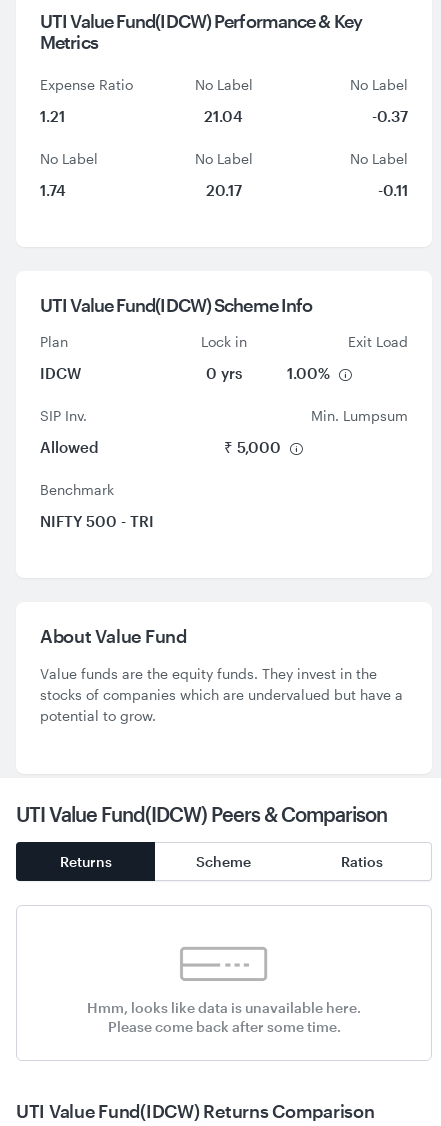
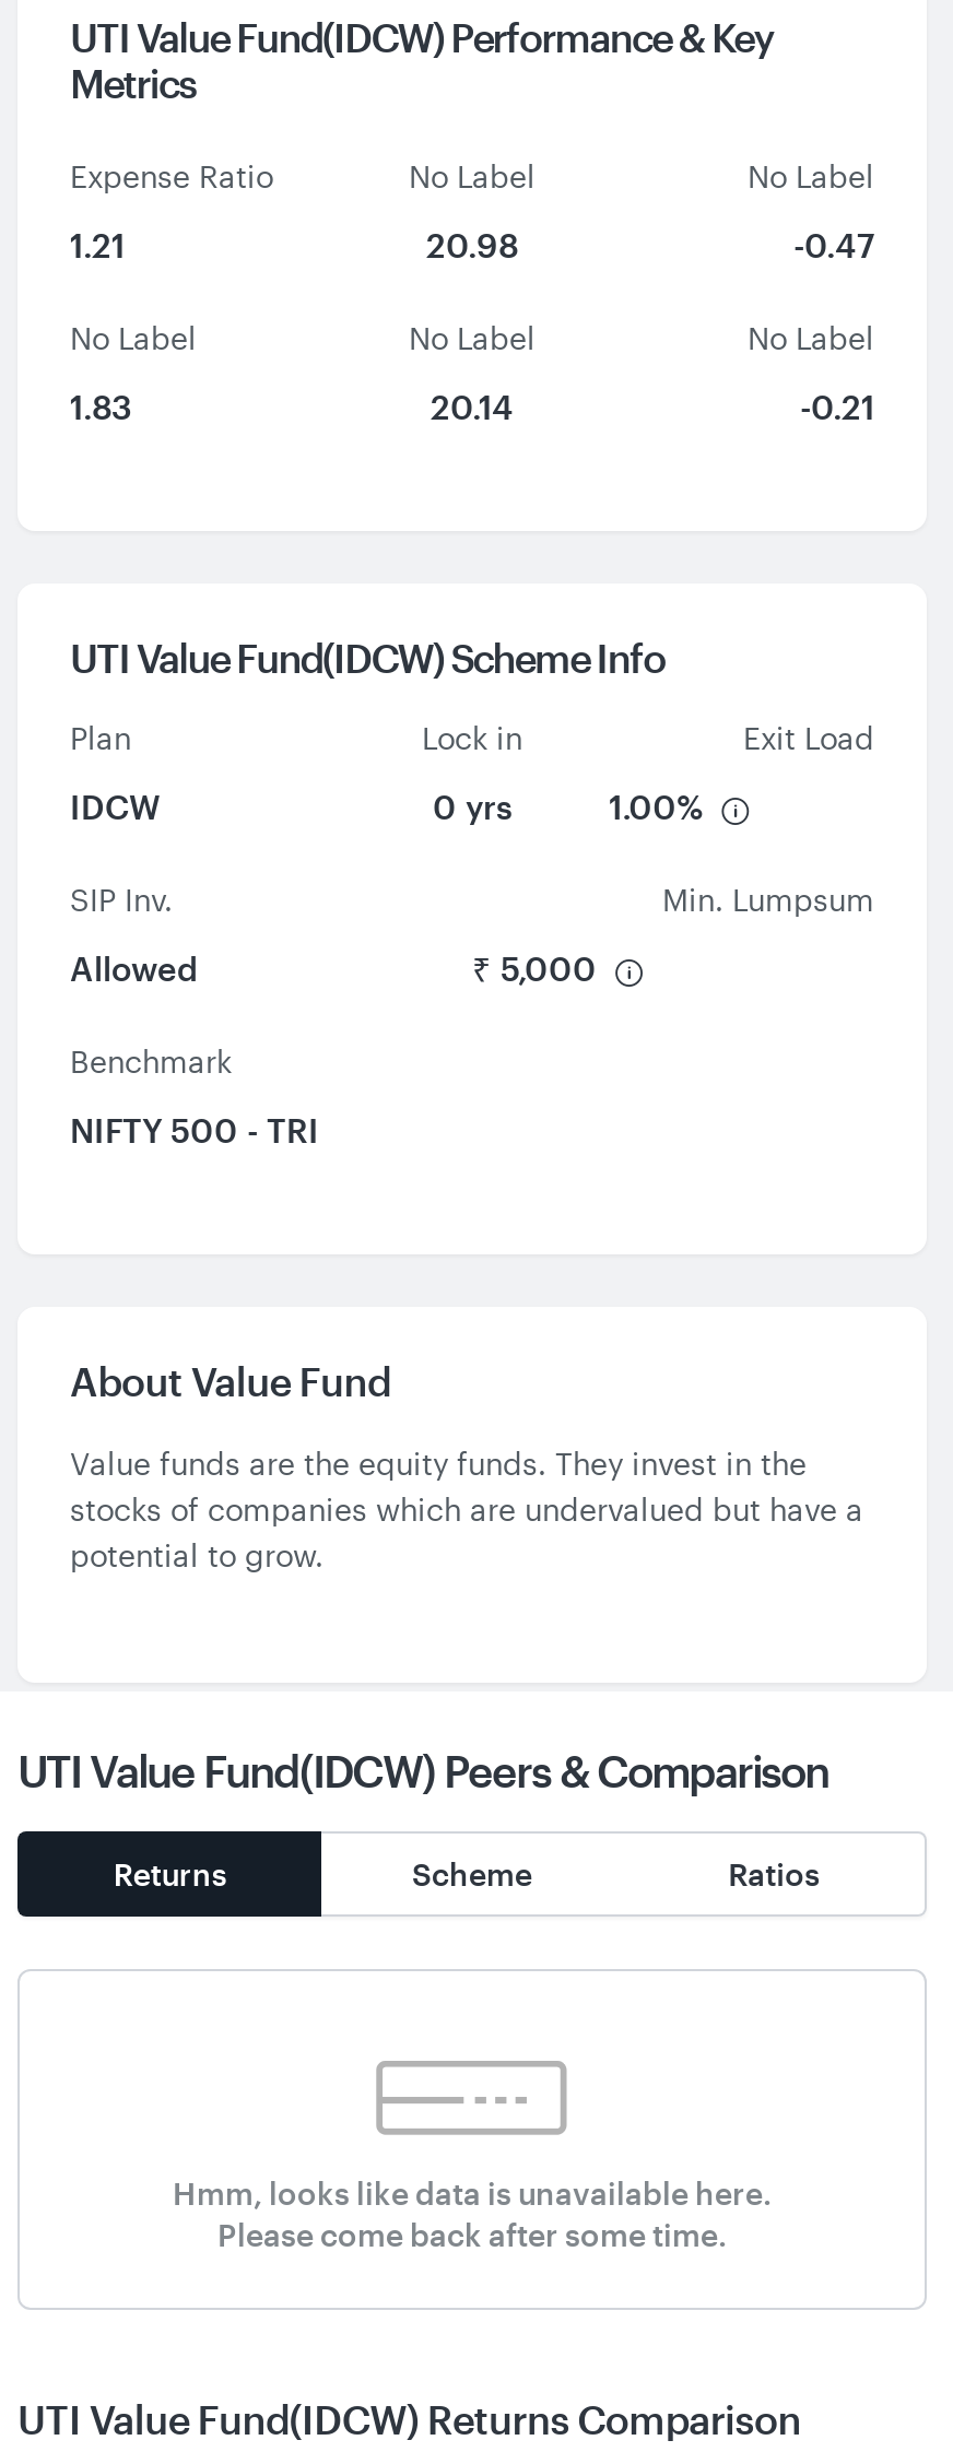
- 21.04
+ 20.98

- -0.37
+ -0.47

- 1.74
+ 1.83

- 20.17
+ 20.14

- -0.11
+ -0.21
